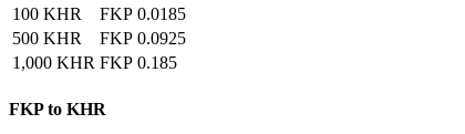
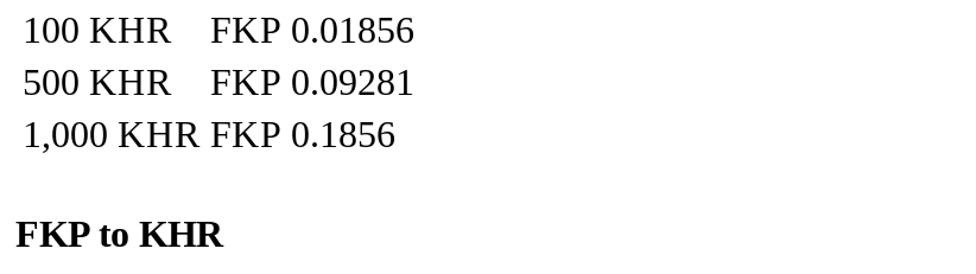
- 100 KHR FKP 0.0185
+ 100 KHR FKP 0.01856

- 500 KHR FKP 0.0925
+ 500 KHR FKP 0.09281

- 1,000 KHR FKP 0.185
+ 1,000 KHR FKP 0.1856
